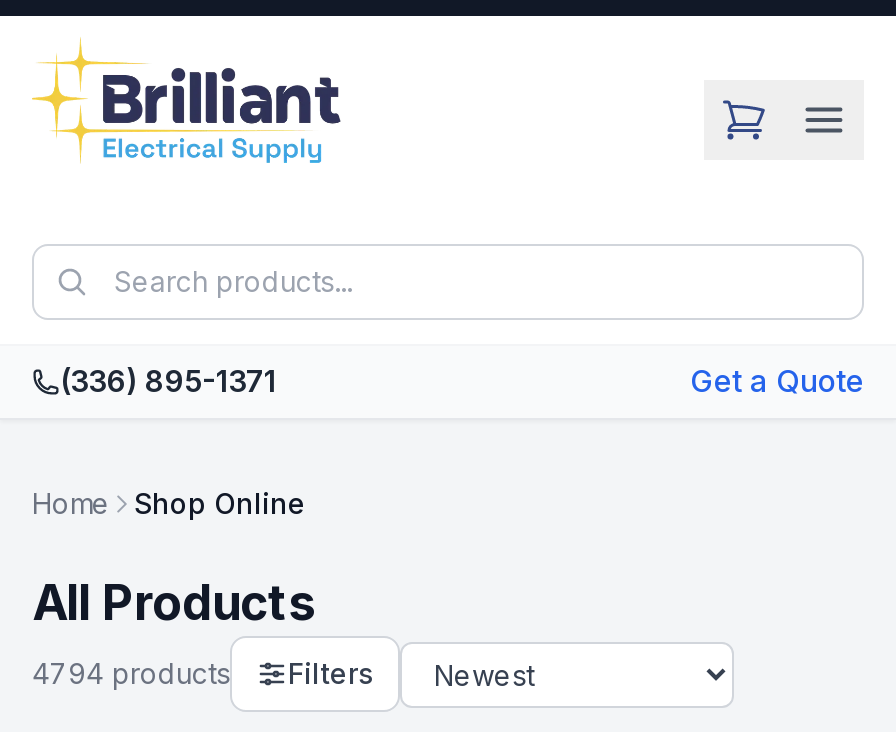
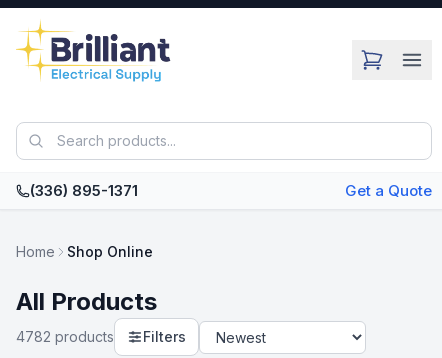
- 4794 products Filters
+ 4782 products Filters
